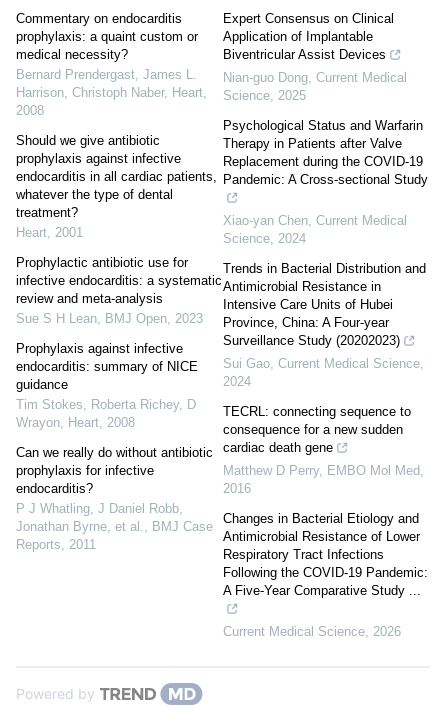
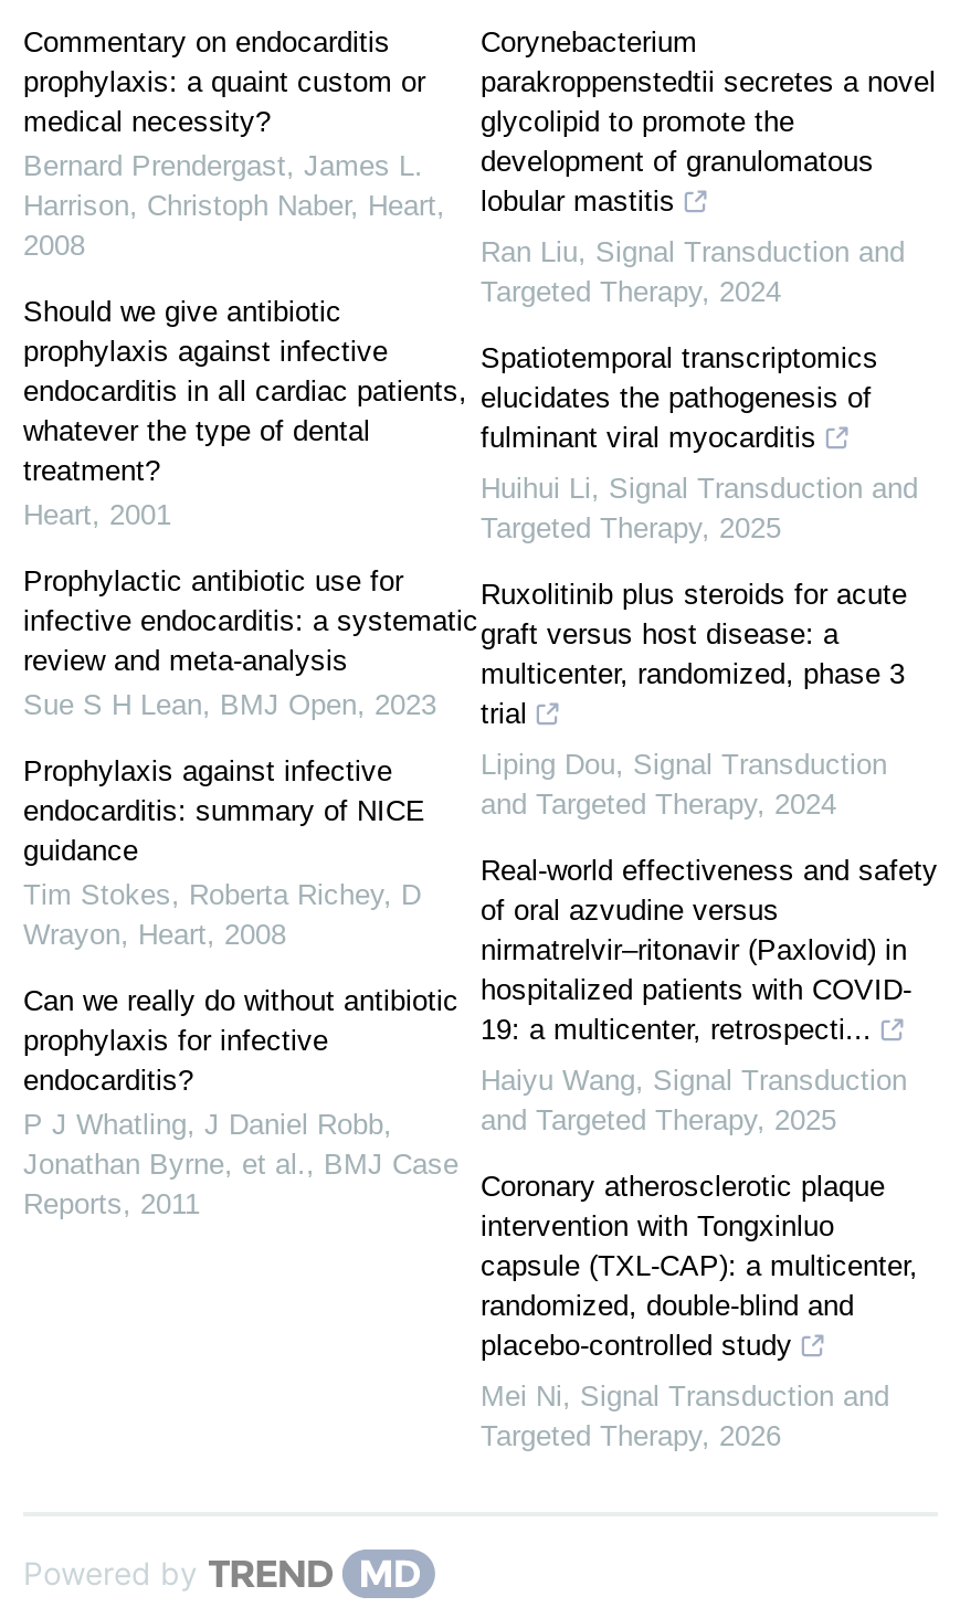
- Expert Consensus on Clinical
- Application of Implantable
- Biventricular Assist Devices
+ Corynebacterium
+ parakroppenstedtii secretes a novel
+ glycolipid to promote the
+ development of granulomatous
+ lobular mastitis

- Nian-guo Dong, Current Medical
- Science, 2025
+ Ran Liu, Signal Transduction and
+ Targeted Therapy, 2024

- Psychological Status and Warfarin
- Therapy in Patients after Valve
- Replacement during the COVID-19
- Pandemic: A Cross-sectional Study
+ Spatiotemporal transcriptomics
+ elucidates the pathogenesis of
+ fulminant viral myocarditis

- Xiao-yan Chen, Current Medical
- Science, 2024
+ Huihui Li, Signal Transduction and
+ Targeted Therapy, 2025

- Trends in Bacterial Distribution and
- Antimicrobial Resistance in
- Intensive Care Units of Hubei
- Province, China: A Four-year
- Surveillance Study (20202023)
+ Ruxolitinib plus steroids for acute
+ graft versus host disease: a
+ multicenter, randomized, phase 3
+ trial

- Sui Gao, Current Medical Science,
- 2024
+ Liping Dou, Signal Transduction
+ and Targeted Therapy, 2024

- TECRL: connecting sequence to
- consequence for a new sudden
- cardiac death gene
+ Real‐world effectiveness and safety
+ of oral azvudine versus
+ nirmatrelvir‒ritonavir (Paxlovid) in
+ hospitalized patients with COVID-
+ 19: a multicenter, retrospecti...

- Matthew D Perry, EMBO Mol Med,
- 2016
+ Haiyu Wang, Signal Transduction
+ and Targeted Therapy, 2025

- Changes in Bacterial Etiology and
- Antimicrobial Resistance of Lower
- Respiratory Tract Infections
- Following the COVID-19 Pandemic:
- A Five-Year Comparative Study ...
+ Coronary atherosclerotic plaque
+ intervention with Tongxinluo
+ capsule (TXL-CAP): a multicenter,
+ randomized, double-blind and
+ placebo-controlled study

- Current Medical Science, 2026
+ Mei Ni, Signal Transduction and
+ Targeted Therapy, 2026
